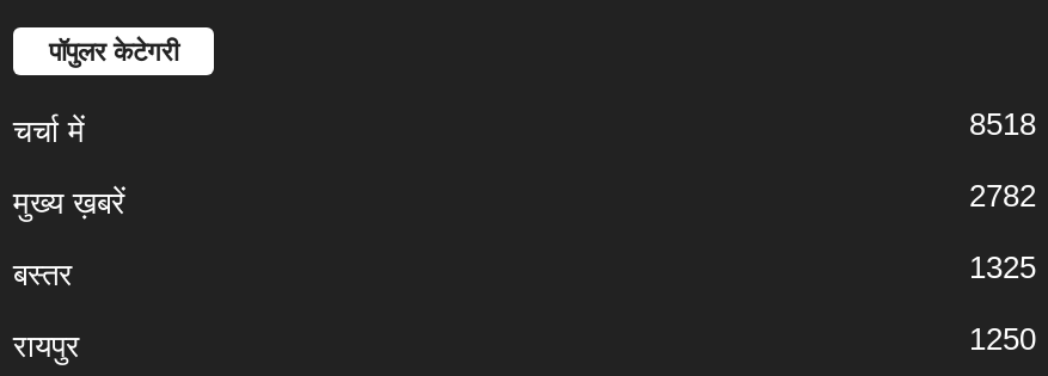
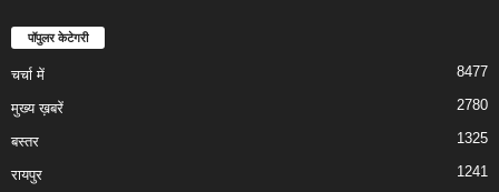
- 8518
+ 8477

- 2782
+ 2780

- 1250
+ 1241
